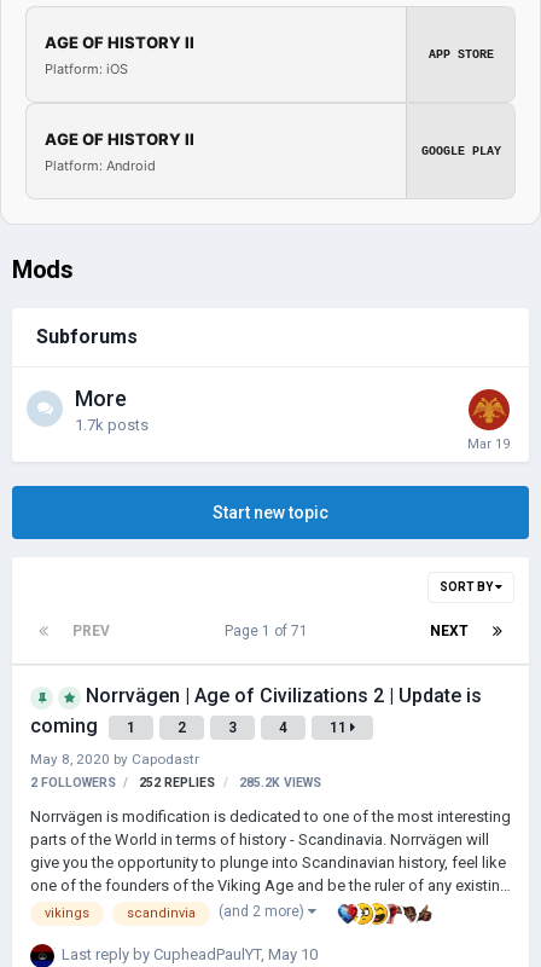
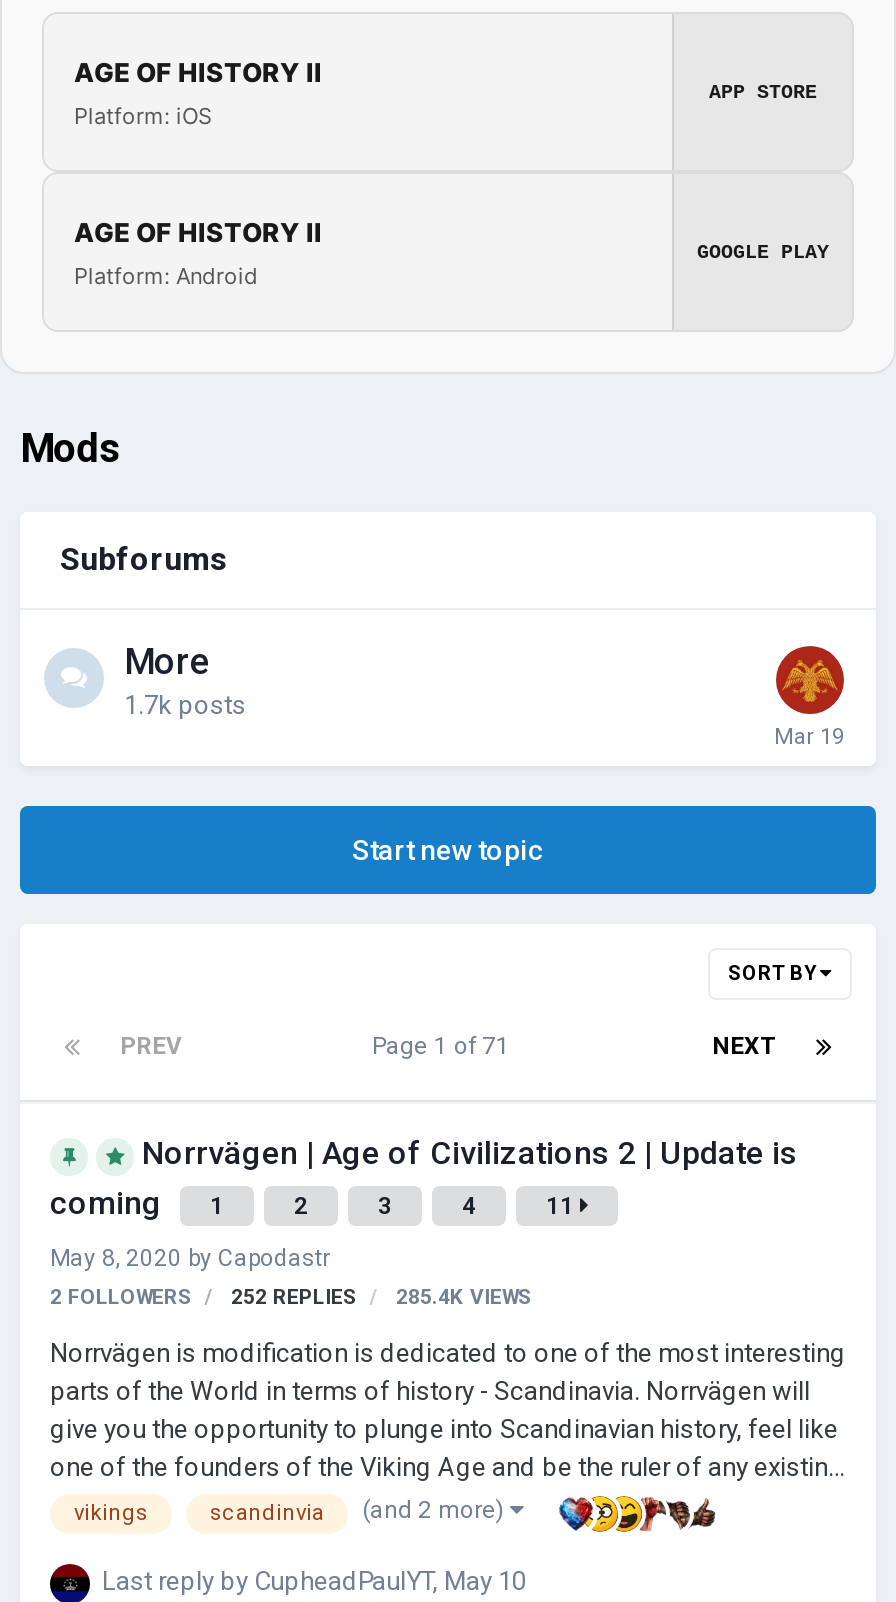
- 2 FOLLOWERS 252 REPLIES 285.2K VIEWS
+ 2 FOLLOWERS 252 REPLIES 285.4K VIEWS
